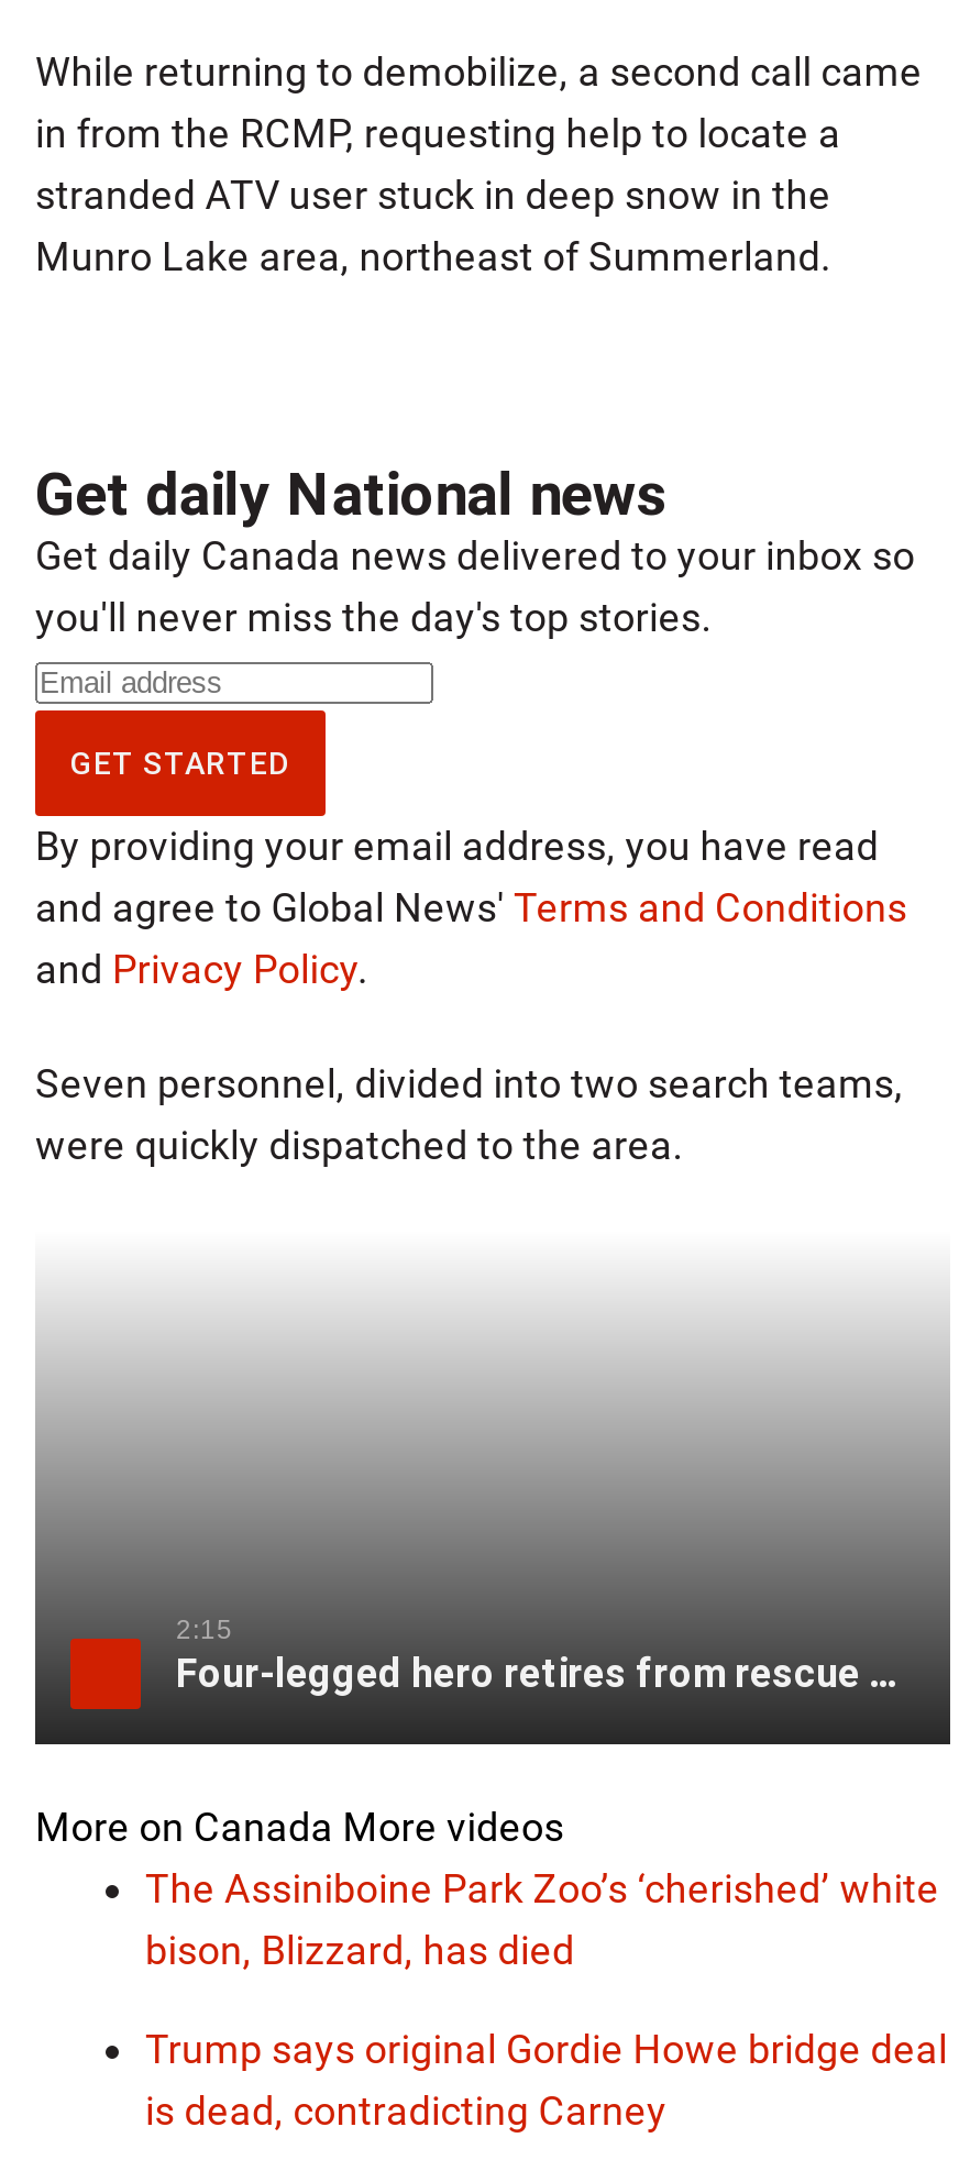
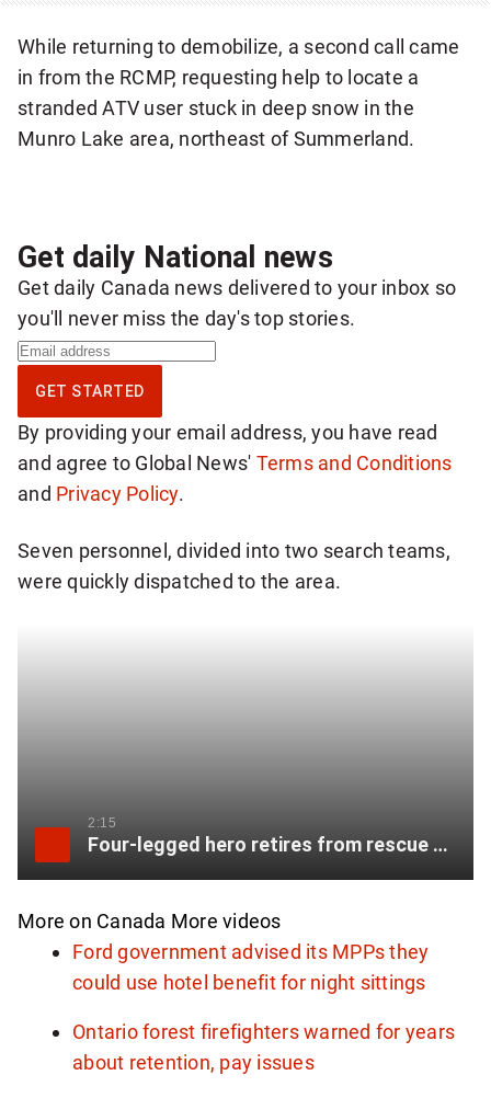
- The Assiniboine Park Zoo’s ‘cherished’ white
- bison, Blizzard, has died
+ Ford government advised its MPPs they
+ could use hotel benefit for night sittings

- Trump says original Gordie Howe bridge deal
- is dead, contradicting Carney
+ Ontario forest firefighters warned for years
+ about retention, pay issues
